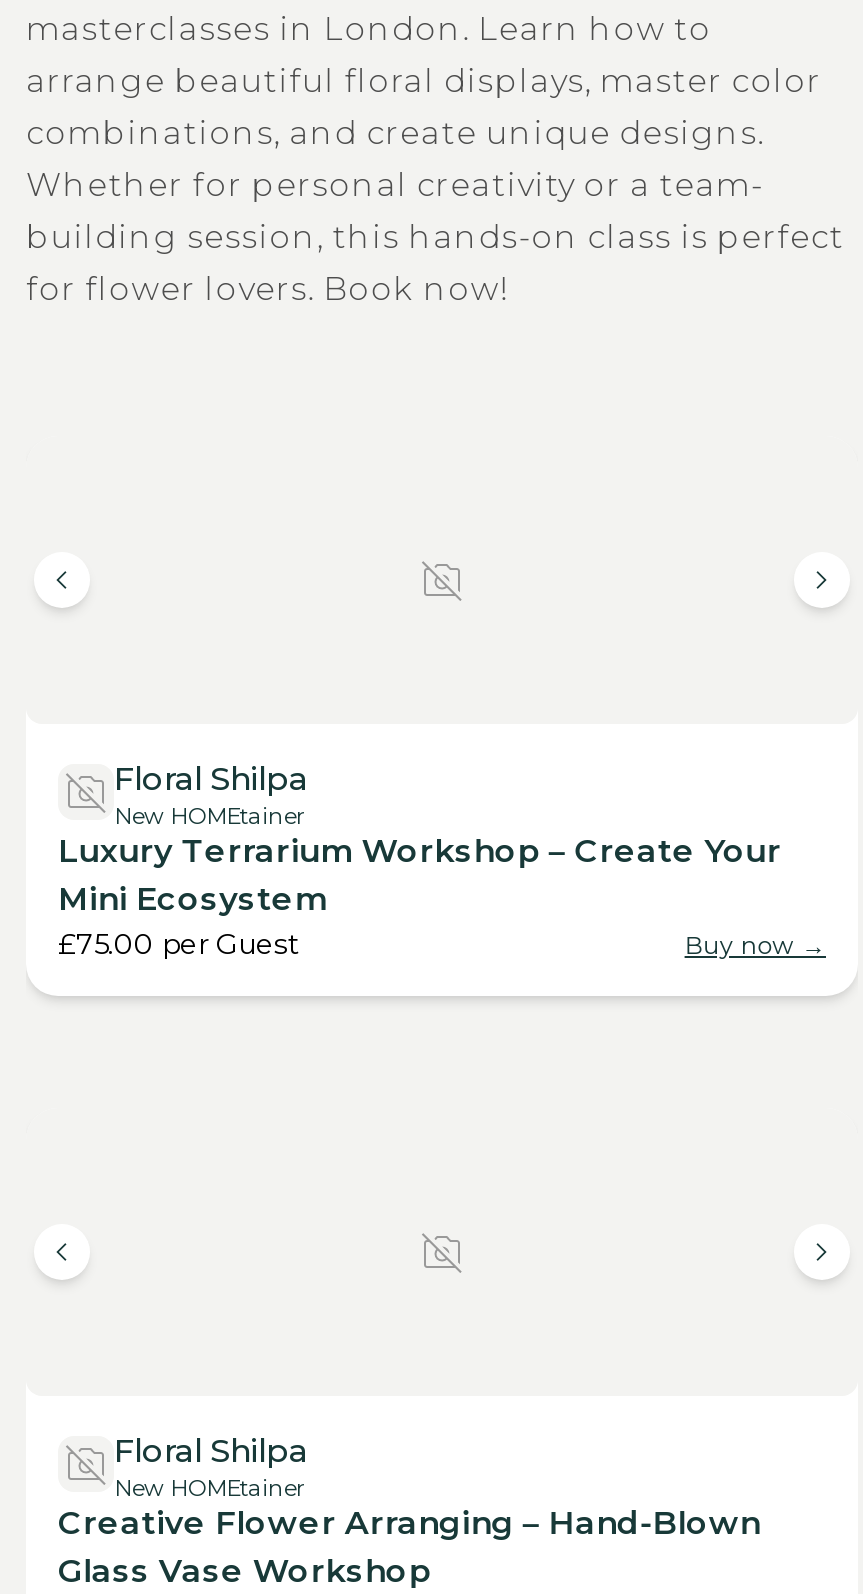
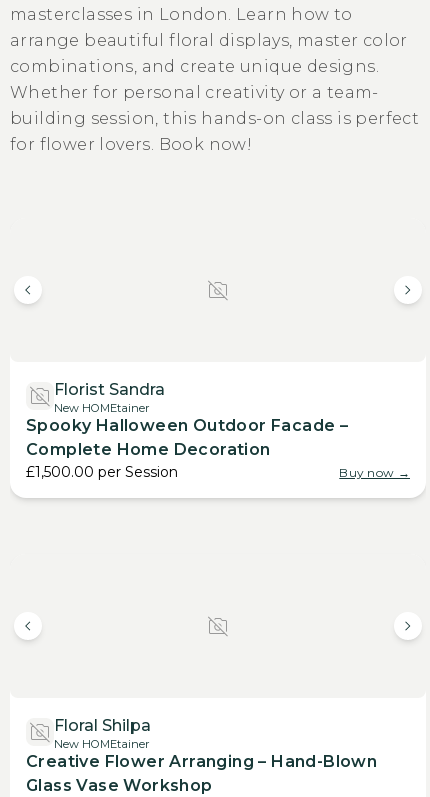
- Floral Shilpa
+ Florist Sandra

- Luxury Terrarium Workshop – Create Your
- Mini Ecosystem
- £75.00 per Guest
+ Spooky Halloween Outdoor Facade –
+ Complete Home Decoration
+ £1,500.00 per Session
